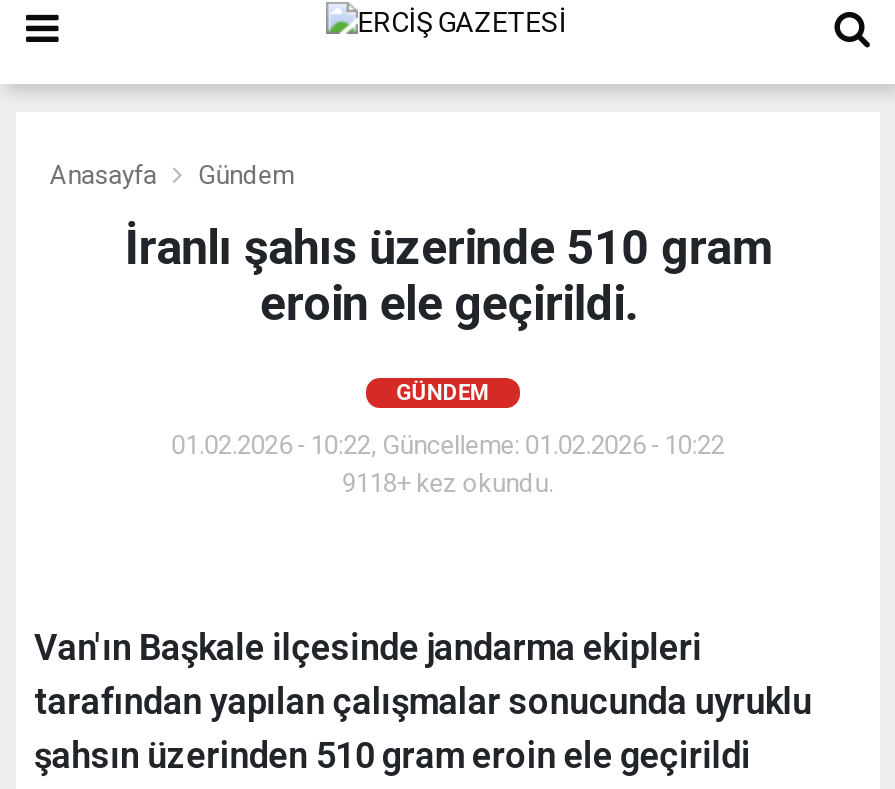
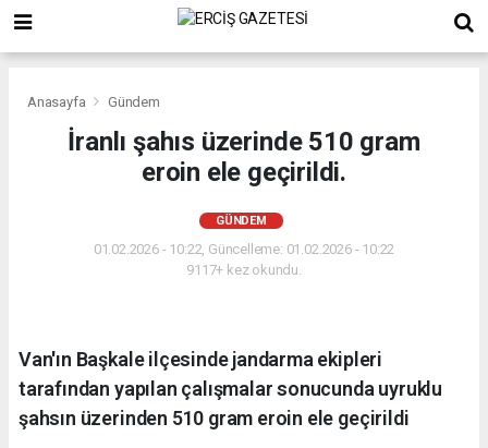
- 9118+ kez okundu.
+ 9117+ kez okundu.
